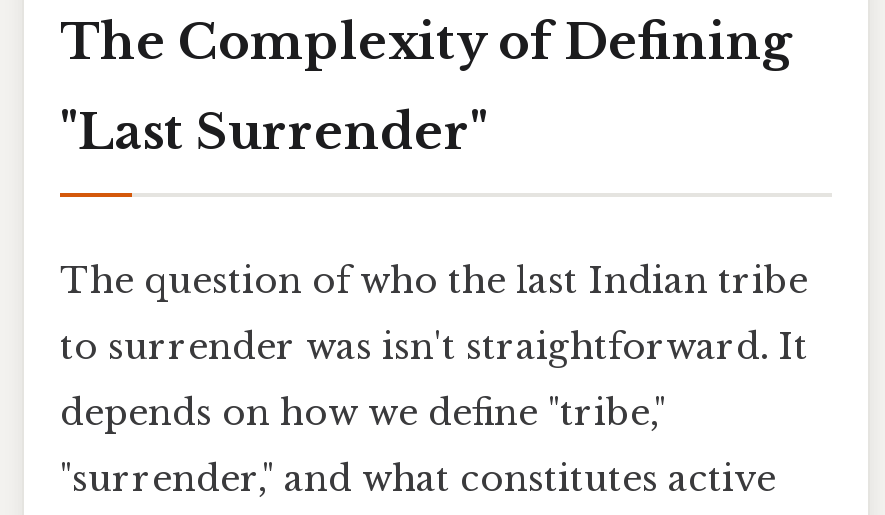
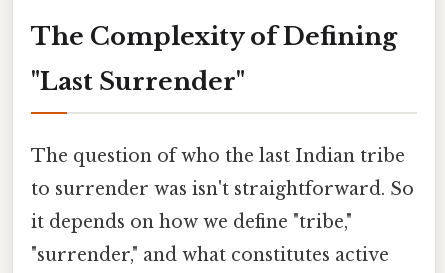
- to surrender was isn't straightforward. It
+ to surrender was isn't straightforward. So

- depends on how we define "tribe,"
+ it depends on how we define "tribe,"
